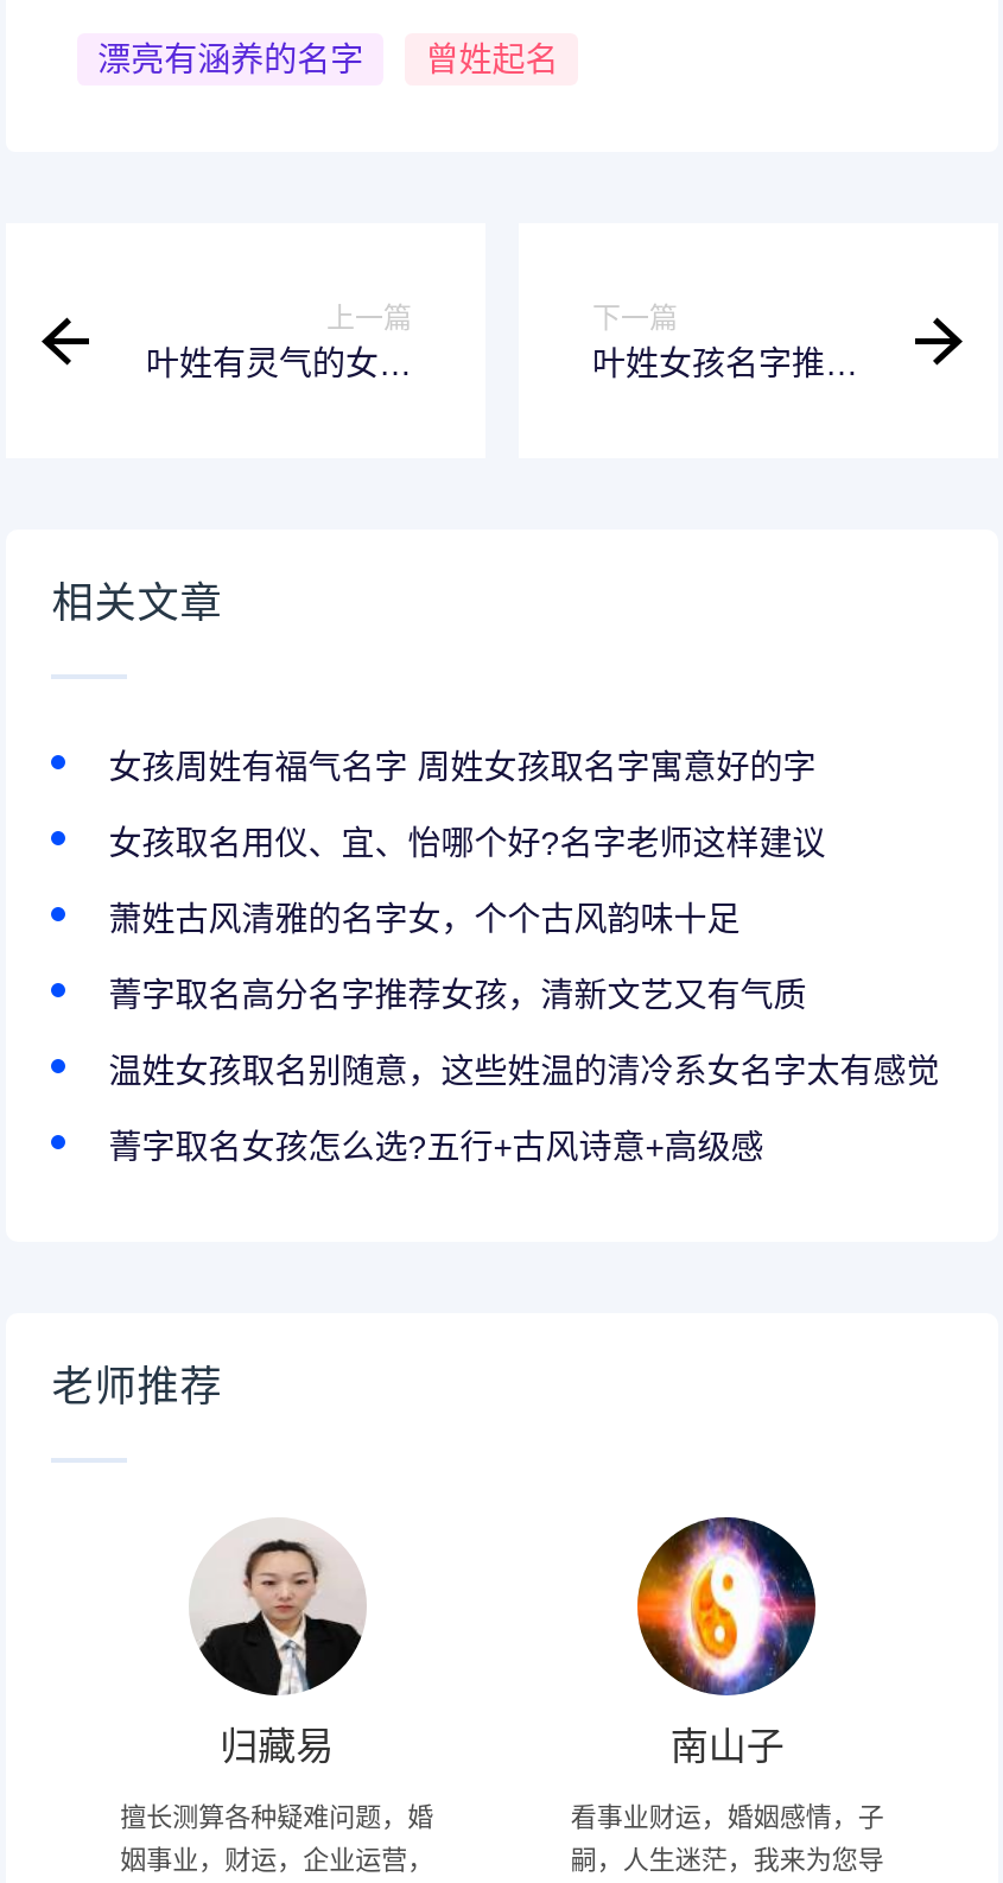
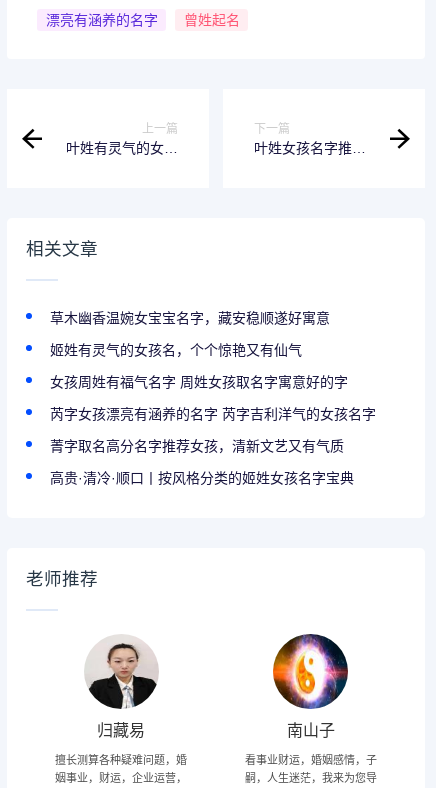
+ 草木幽香温婉女宝宝名字，藏安稳顺遂好寓意
+ 姬姓有灵气的女孩名，个个惊艳又有仙气

moved down: 女孩周姓有福气名字 周姓女孩取名字寓意好的字

- 女孩取名用仪、宜、怡哪个好?名字老师这样建议
- 萧姓古风清雅的名字女，个个古风韵味十足
+ 芮字女孩漂亮有涵养的名字 芮字吉利洋气的女孩名字

moved down: 菁字取名高分名字推荐女孩，清新文艺又有气质

- 温姓女孩取名别随意，这些姓温的清冷系女名字太有感觉
- 菁字取名女孩怎么选?五行+古风诗意+高级感
+ 高贵·清冷·顺口丨按风格分类的姬姓女孩名字宝典
